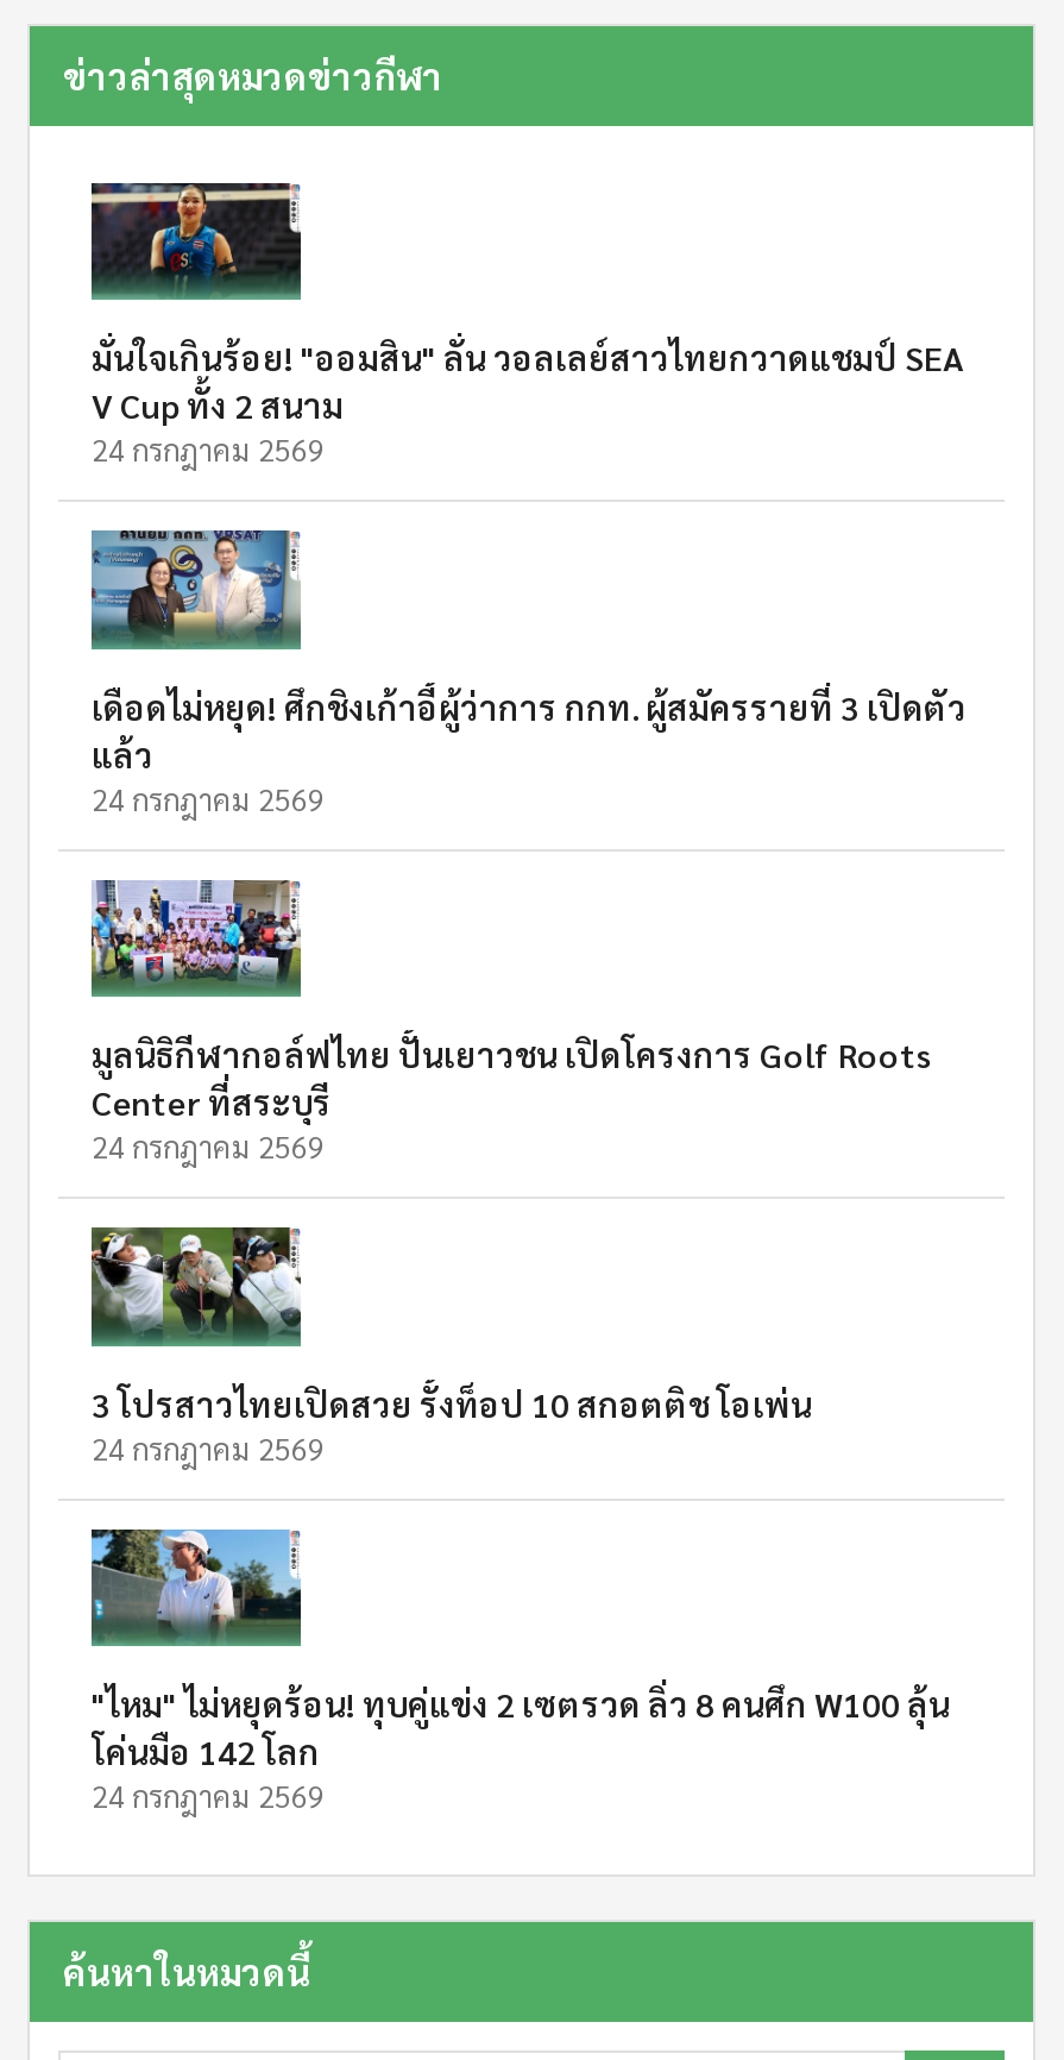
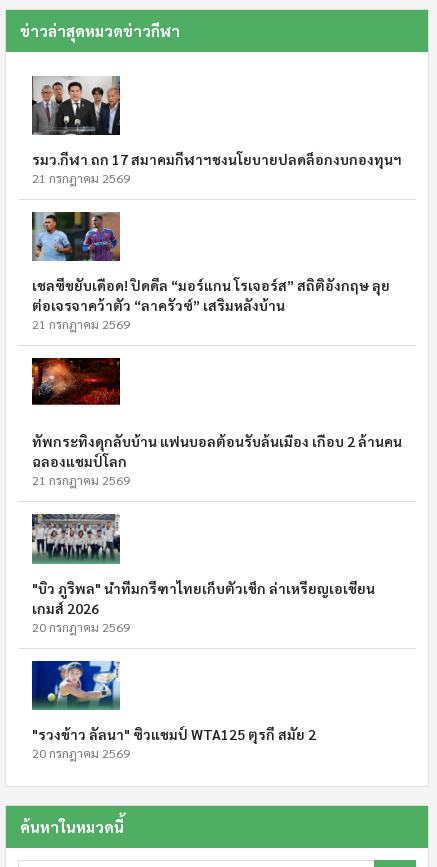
- [image]
- มั่นใจเกินร้อย! "ออมสิน" ลั่น วอลเลย์สาวไทยกวาดแชมป์ SEA
- V Cup ทั้ง 2 สนาม
- 24 กรกฎาคม 2569
+ [image]
+ รมว.กีฬา ถก 17 สมาคมกีฬาฯชงนโยบายปลดล็อกงบกองทุนฯ
+ 21 กรกฎาคม 2569

- [image]
- เดือดไม่หยุด! ศึกชิงเก้าอี้ผู้ว่าการ กกท. ผู้สมัครรายที่ 3 เปิดตัว
- แล้ว
- 24 กรกฎาคม 2569
+ [image]
+ เชลซีขยับเดือด! ปิดดีล “มอร์แกน โรเจอร์ส” สถิติอังกฤษ ลุย
+ ต่อเจรจาคว้าตัว “ลาครัวซ์” เสริมหลังบ้าน
+ 21 กรกฎาคม 2569

- [image]
- มูลนิธิกีฬากอล์ฟไทย ปั้นเยาวชน เปิดโครงการ Golf Roots
- Center ที่สระบุรี
- 24 กรกฎาคม 2569
+ [image]
+ ทัพกระทิงดุกลับบ้าน แฟนบอลต้อนรับล้นเมือง เกือบ 2 ล้านคน
+ ฉลองแชมป์โลก
+ 21 กรกฎาคม 2569

- [image]
- 3 โปรสาวไทยเปิดสวย รั้งท็อป 10 สกอตติช โอเพ่น
- 24 กรกฎาคม 2569
+ [image]
+ "บิว ภูริพล" นำทีมกรีฑาไทยเก็บตัวเช็ก ล่าเหรียญเอเชียน
+ เกมส์ 2026
+ 20 กรกฎาคม 2569

- [image]
- "ไหม" ไม่หยุดร้อน! ทุบคู่แข่ง 2 เซตรวด ลิ่ว 8 คนศึก W100 ลุ้น
- โค่นมือ 142 โลก
- 24 กรกฎาคม 2569
+ [image]
+ "รวงข้าว ลัลนา" ซิวแชมป์ WTA125 ตุรกี สมัย 2
+ 20 กรกฎาคม 2569
